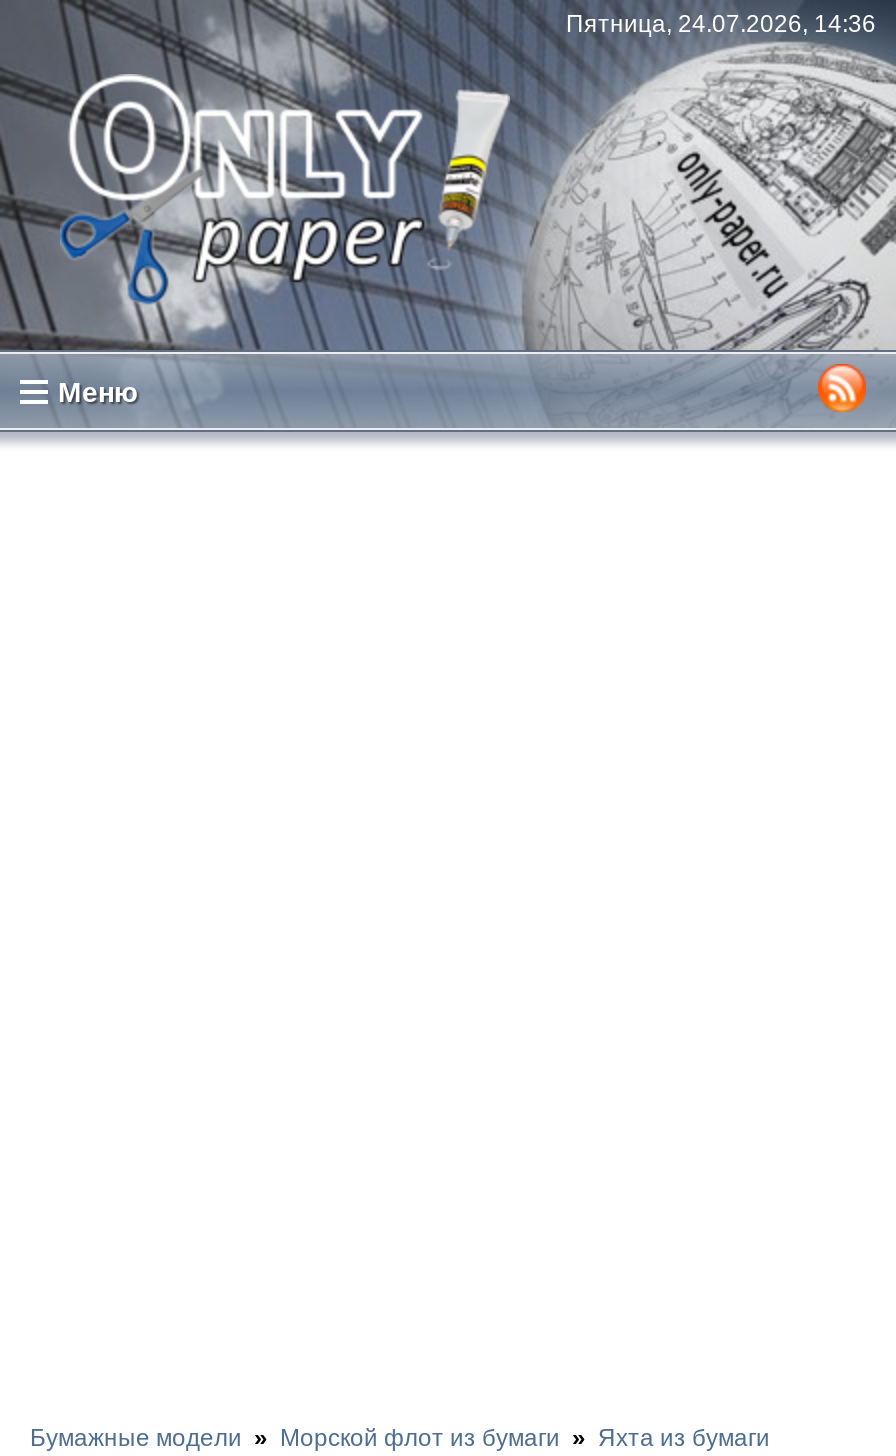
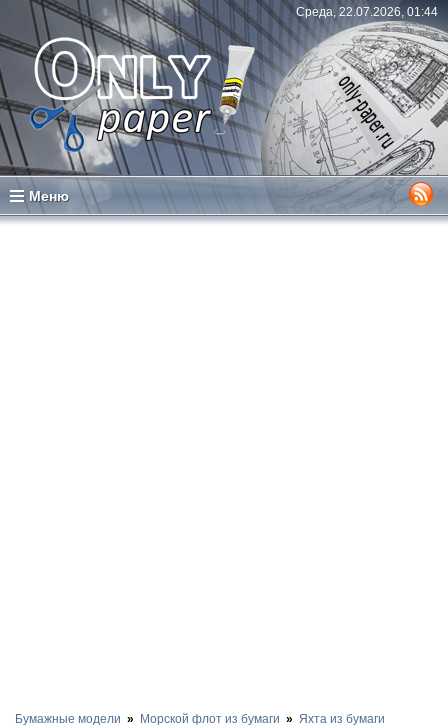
- Пятница, 24.07.2026, 14:36
+ Среда, 22.07.2026, 01:44
